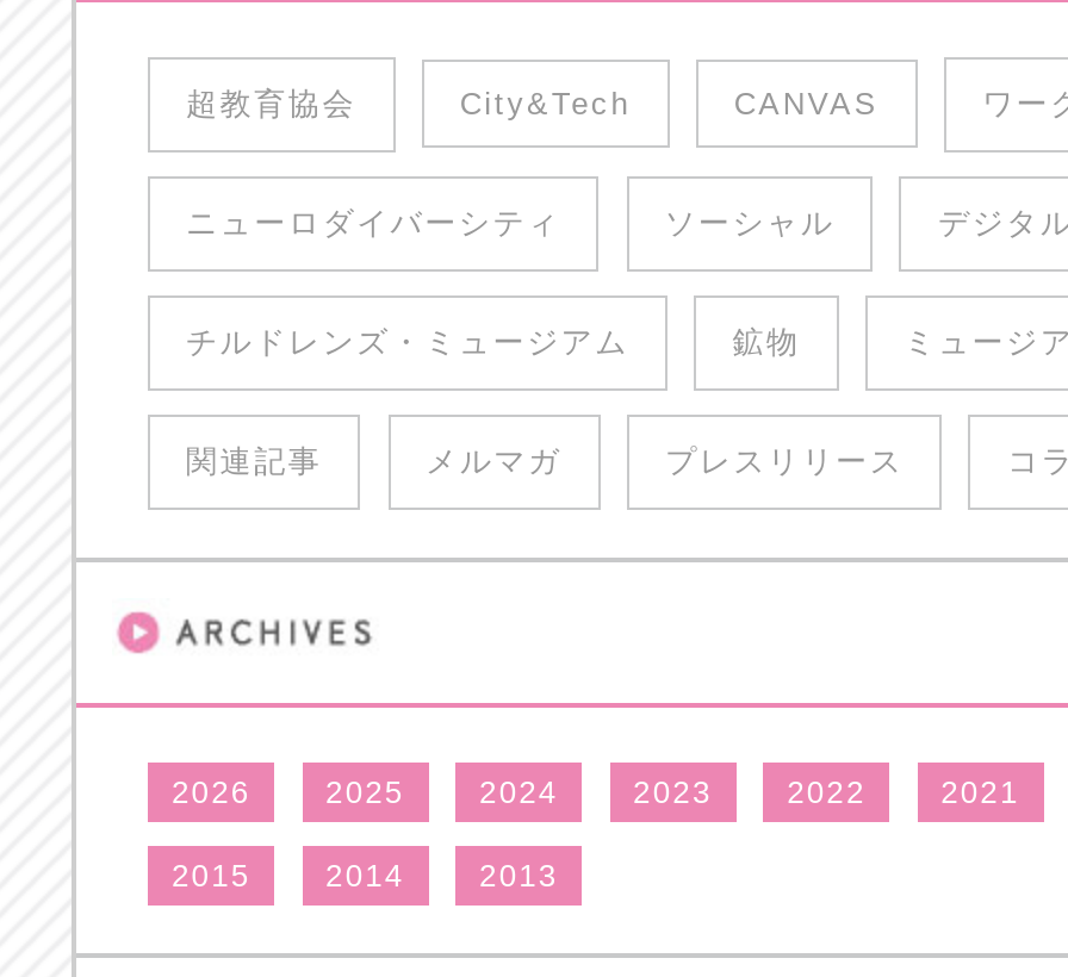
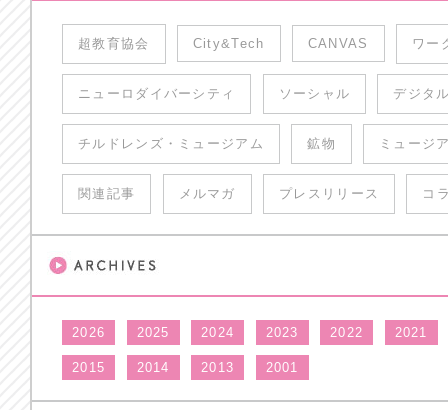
+ 2001
